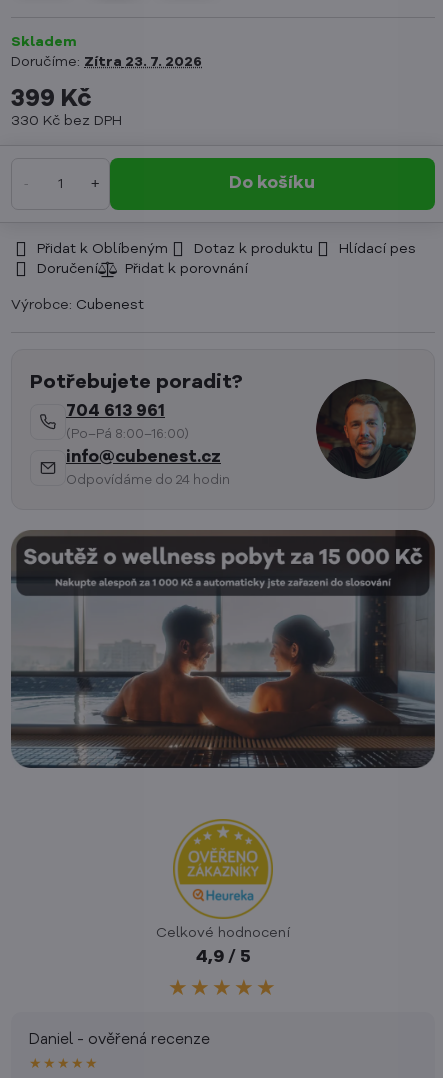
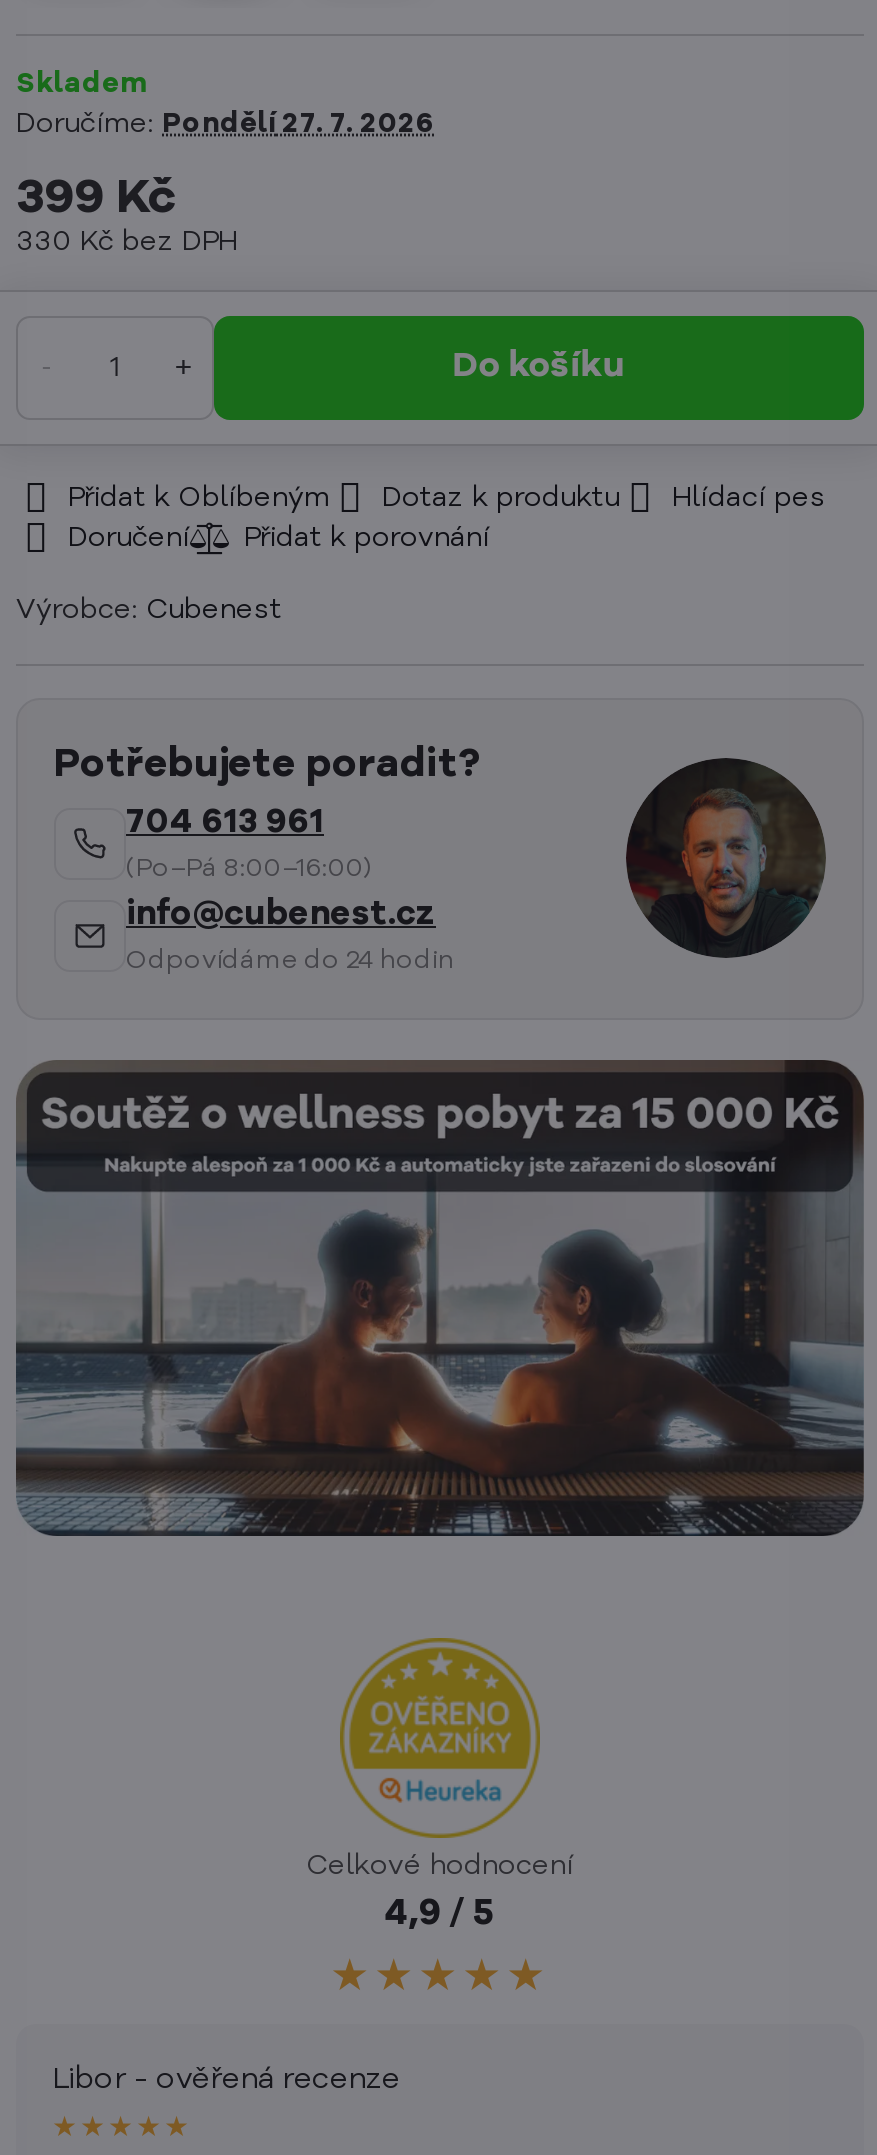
- Doručíme: Zítra 23. 7. 2026
+ Doručíme: Pondělí 27. 7. 2026

- Daniel - ověřená recenze
+ Libor - ověřená recenze
